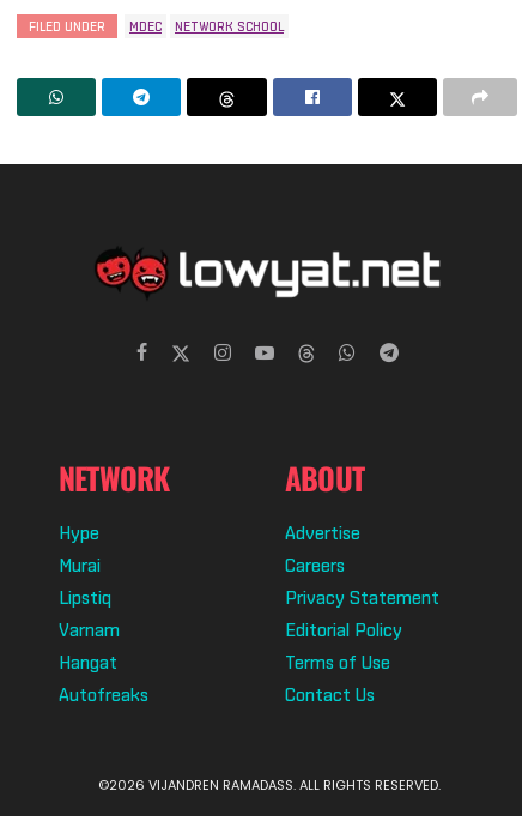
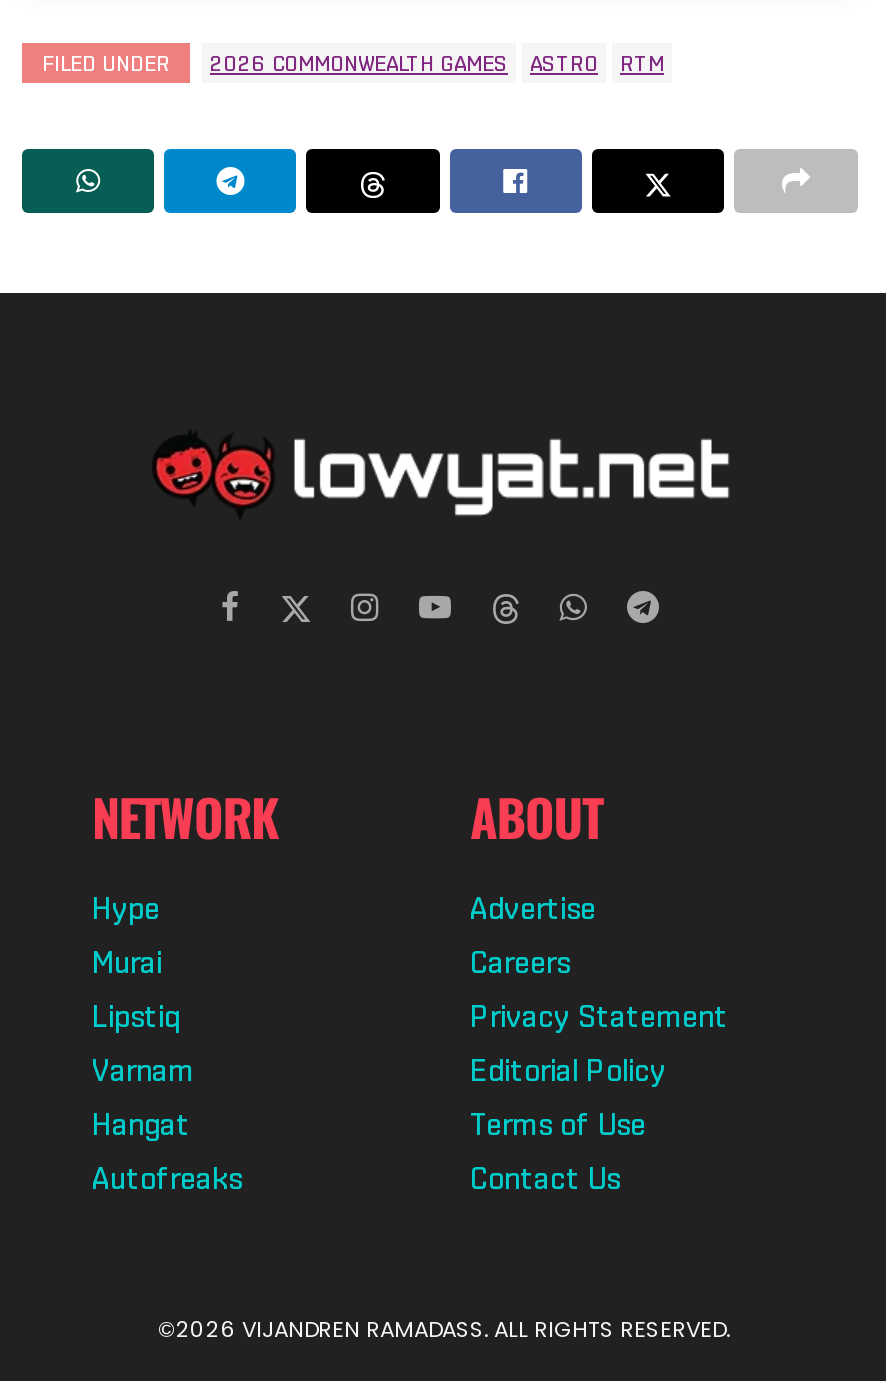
- MDEC
- NETWORK SCHOOL
+ 2026 COMMONWEALTH GAMES
+ ASTRO
+ RTM
